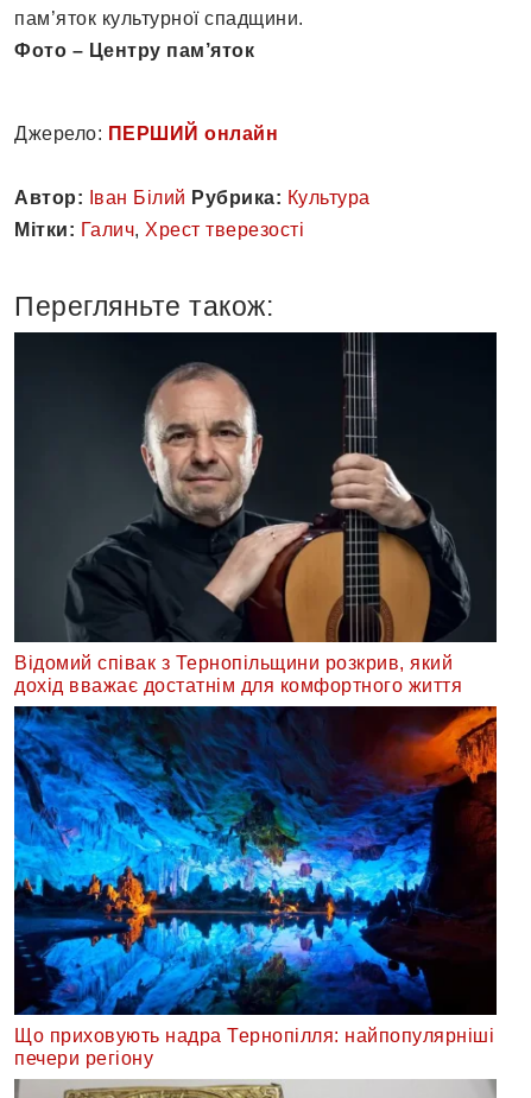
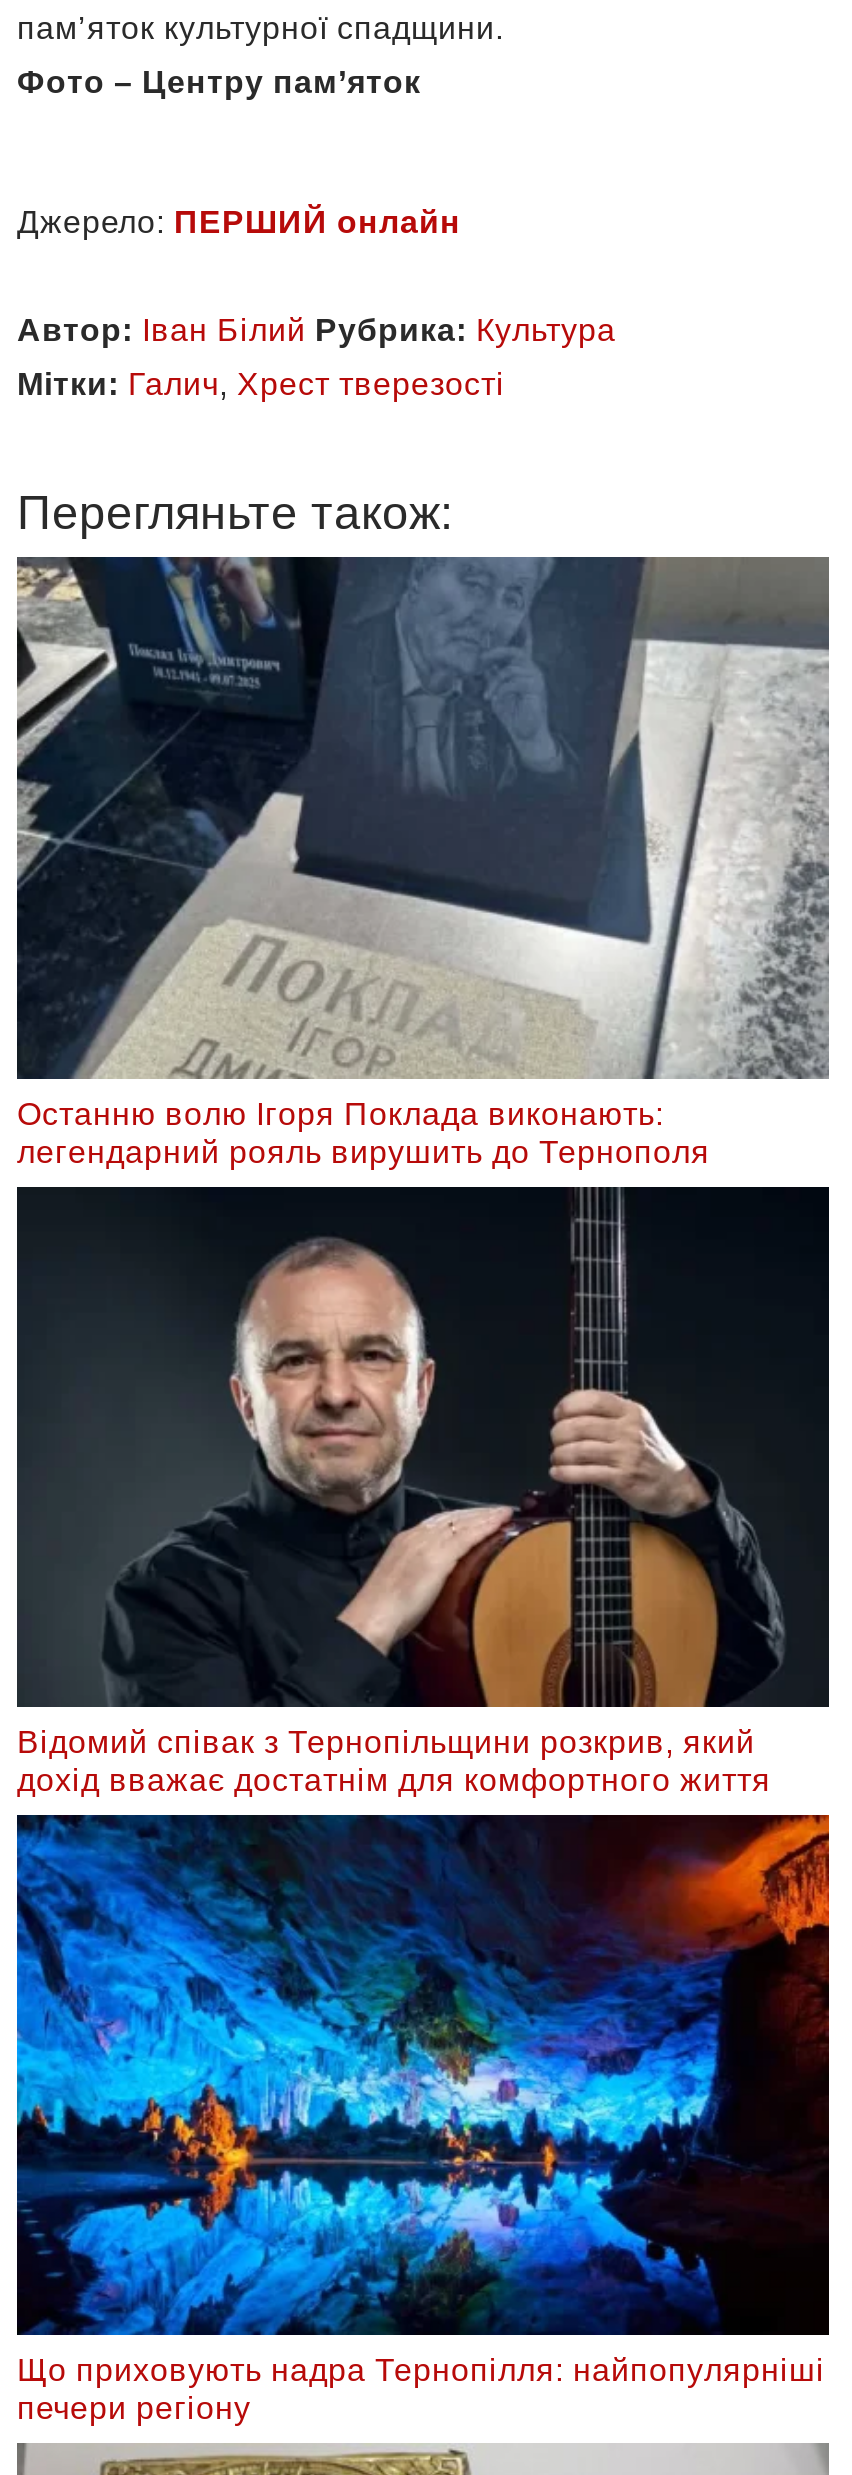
+ [image]
+ Останню волю Ігоря Поклада виконають:
+ легендарний рояль вирушить до Тернополя
